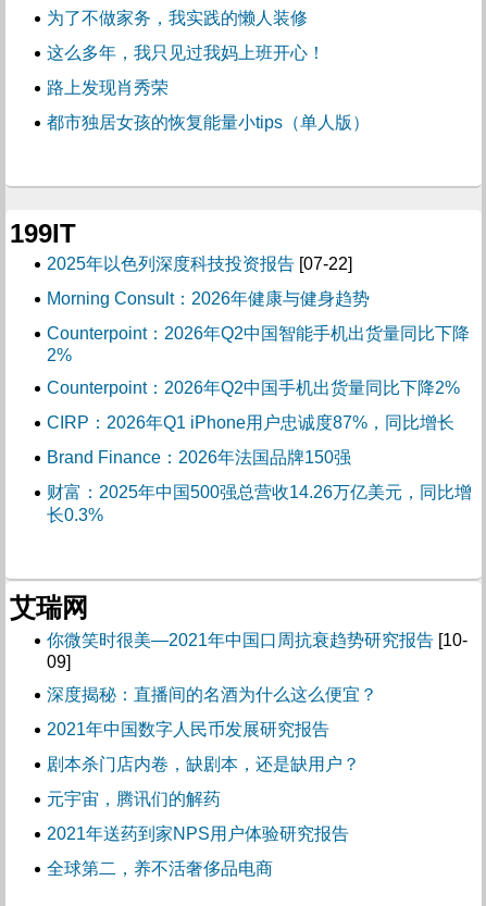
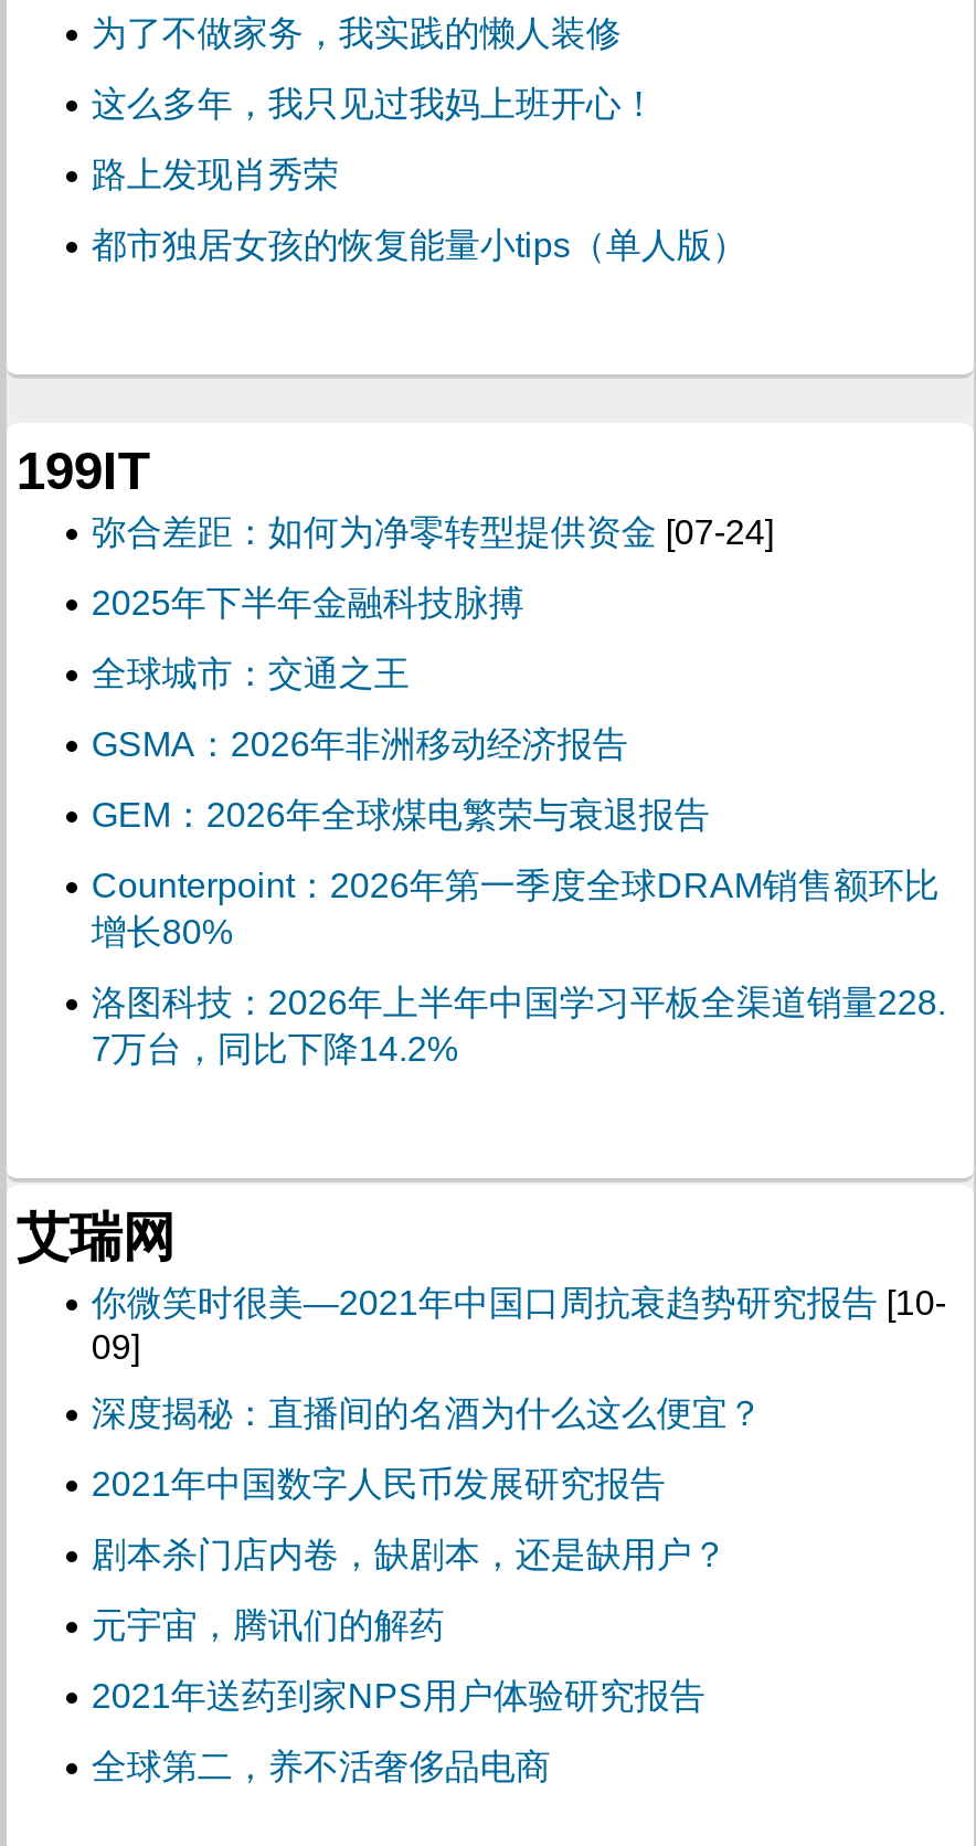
- 2025年以色列深度科技投资报告[07-22]
+ 弥合差距：如何为净零转型提供资金[07-24]

- Morning Consult：2026年健康与健身趋势
+ 2025年下半年金融科技脉搏

- Counterpoint：2026年Q2中国智能手机出货量同比下降
- 2%
+ 全球城市：交通之王

- Counterpoint：2026年Q2中国手机出货量同比下降2%
+ GSMA：2026年非洲移动经济报告

- CIRP：2026年Q1 iPhone用户忠诚度87%，同比增长
+ GEM：2026年全球煤电繁荣与衰退报告

- Brand Finance：2026年法国品牌150强
+ Counterpoint：2026年第一季度全球DRAM销售额环比
+ 增长80%

- 财富：2025年中国500强总营收14.26万亿美元，同比增
- 长0.3%
+ 洛图科技：2026年上半年中国学习平板全渠道销量228.
+ 7万台，同比下降14.2%
